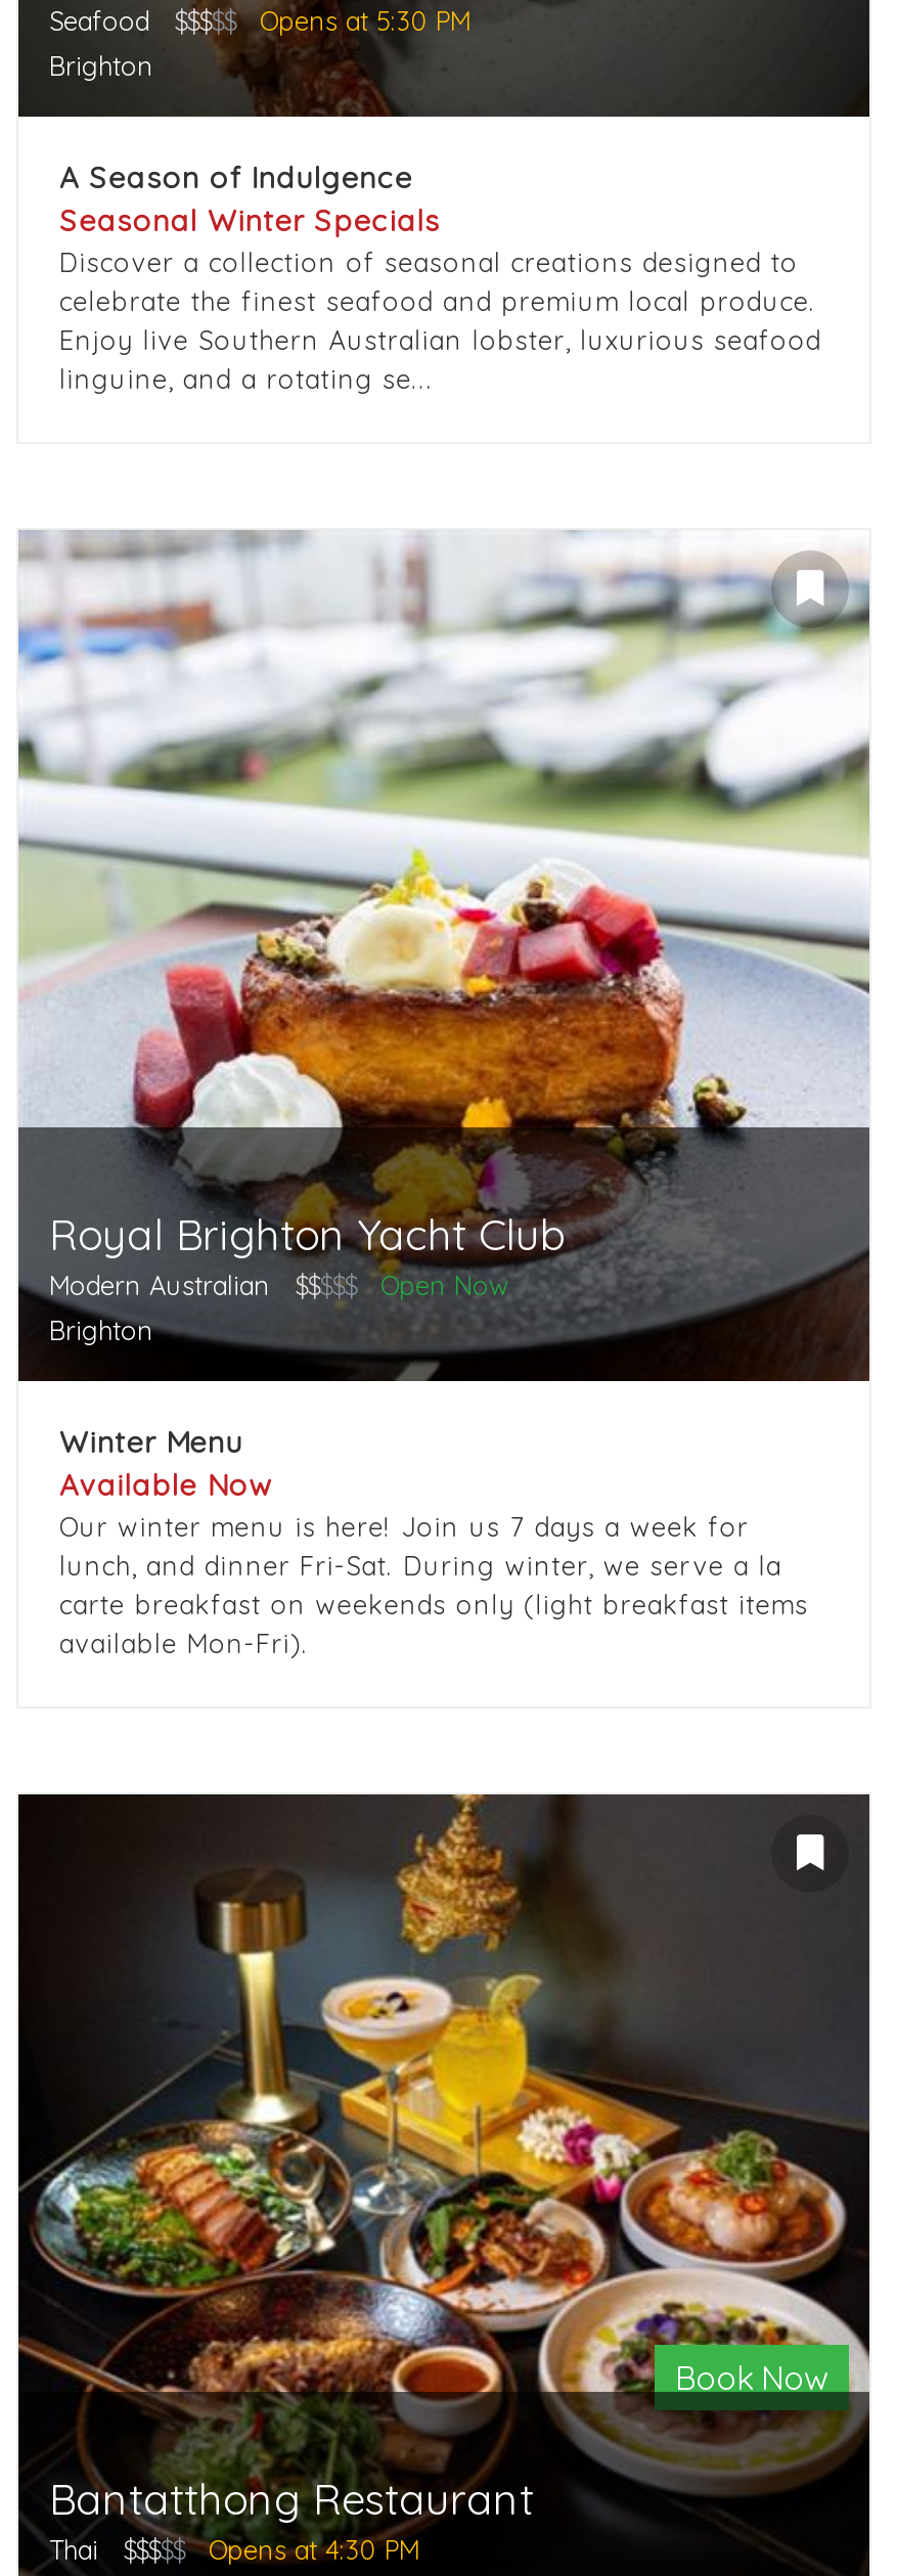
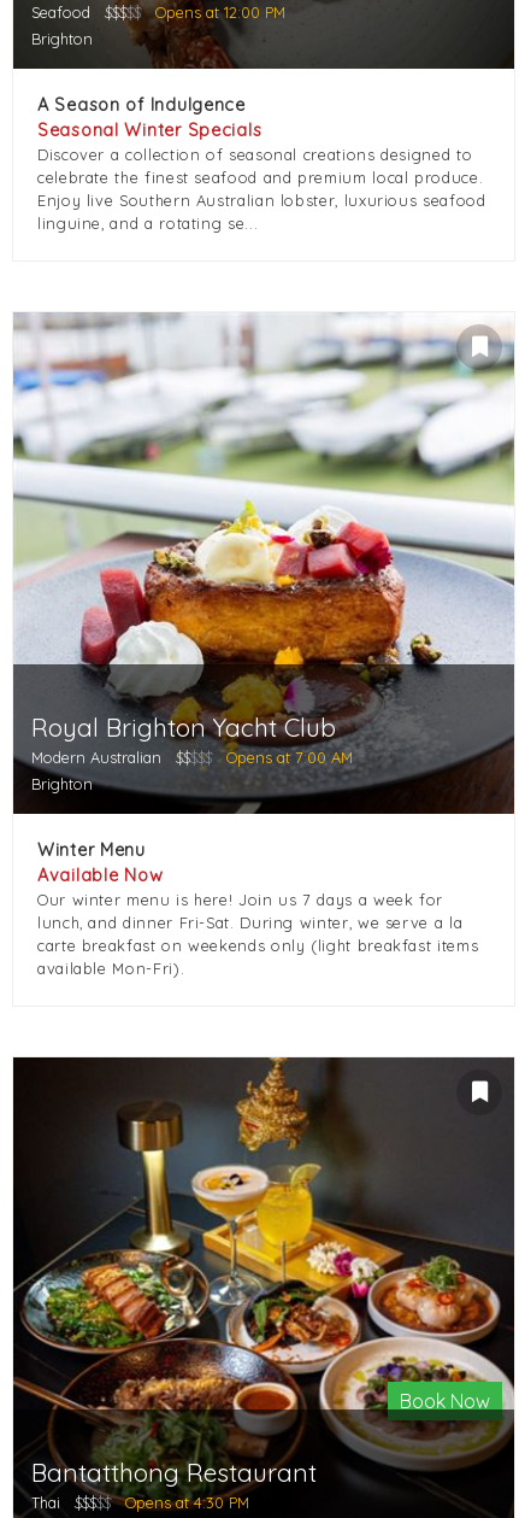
- Opens at 5:30 PM
+ Opens at 12:00 PM

- Open Now
+ Opens at 7:00 AM
